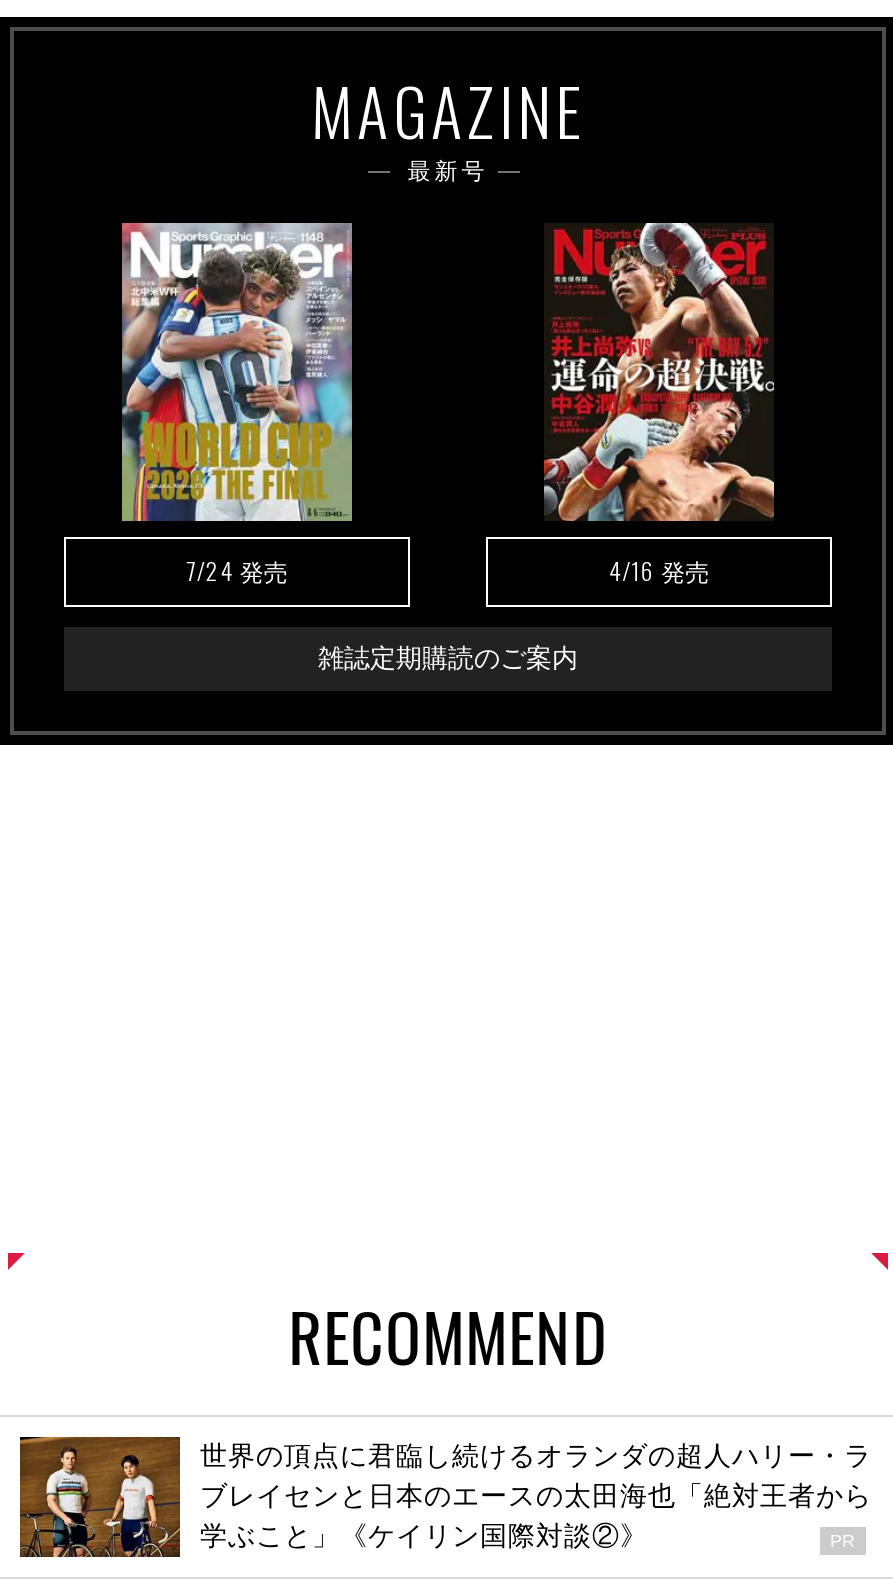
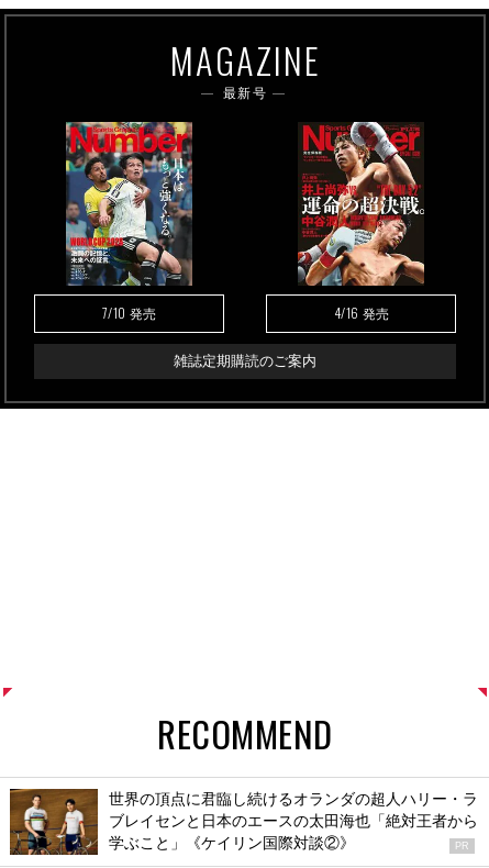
- [image]
- 7/24発売
+ [image]
+ 7/10発売
